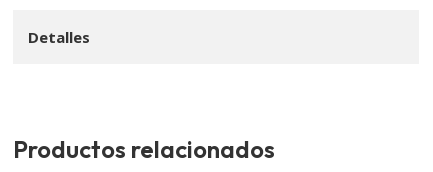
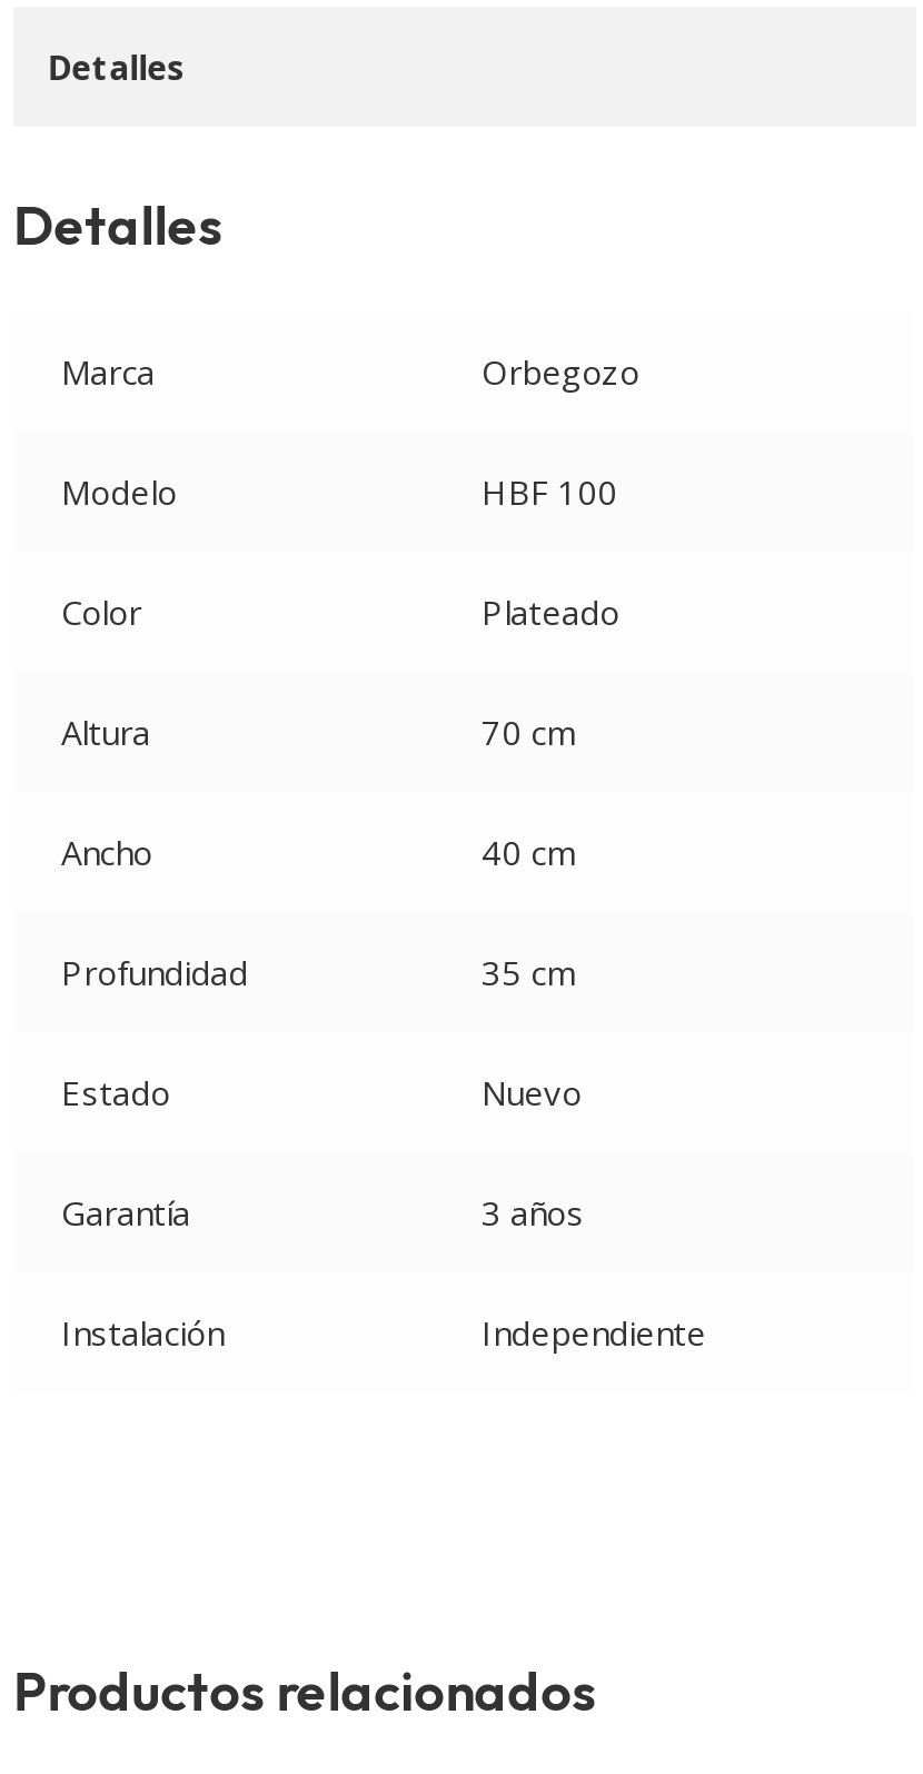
+ Detalles
+ Marca
+ Orbegozo
+ Modelo
+ HBF 100
+ Color
+ Plateado
+ Altura
+ 70 cm
+ Ancho
+ 40 cm
+ Profundidad
+ 35 cm
+ Estado
+ Nuevo
+ Garantía
+ 3 años
+ Instalación
+ Independiente
